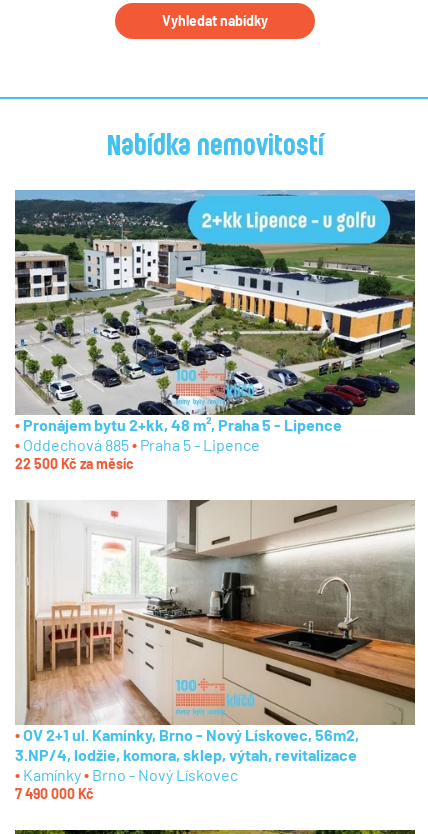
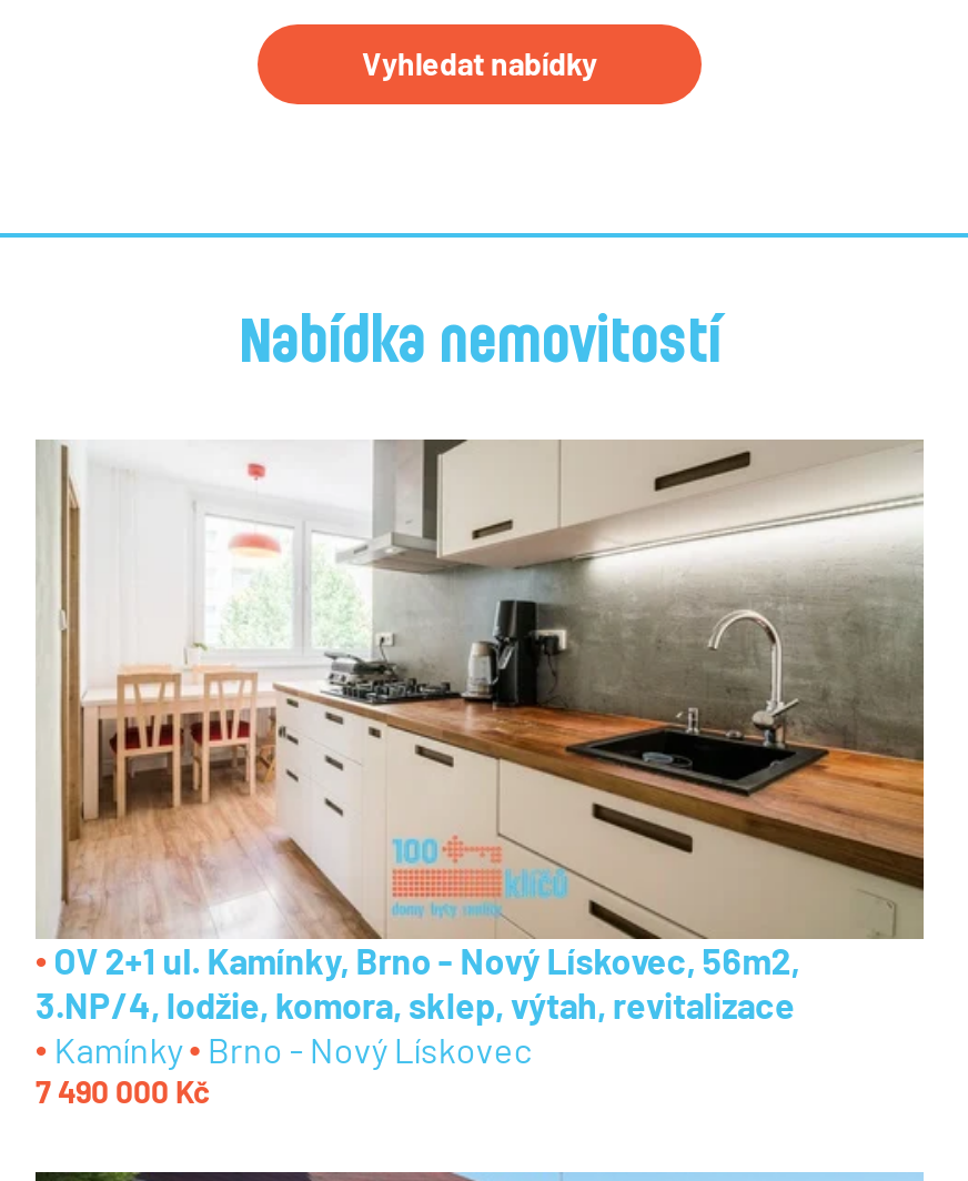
- [image]
- Pronájem bytu 2+kk, 48 m², Praha 5 - Lipence
- Oddechová 885 Praha 5 - Lipence
- 22 500 Kč za měsíc
